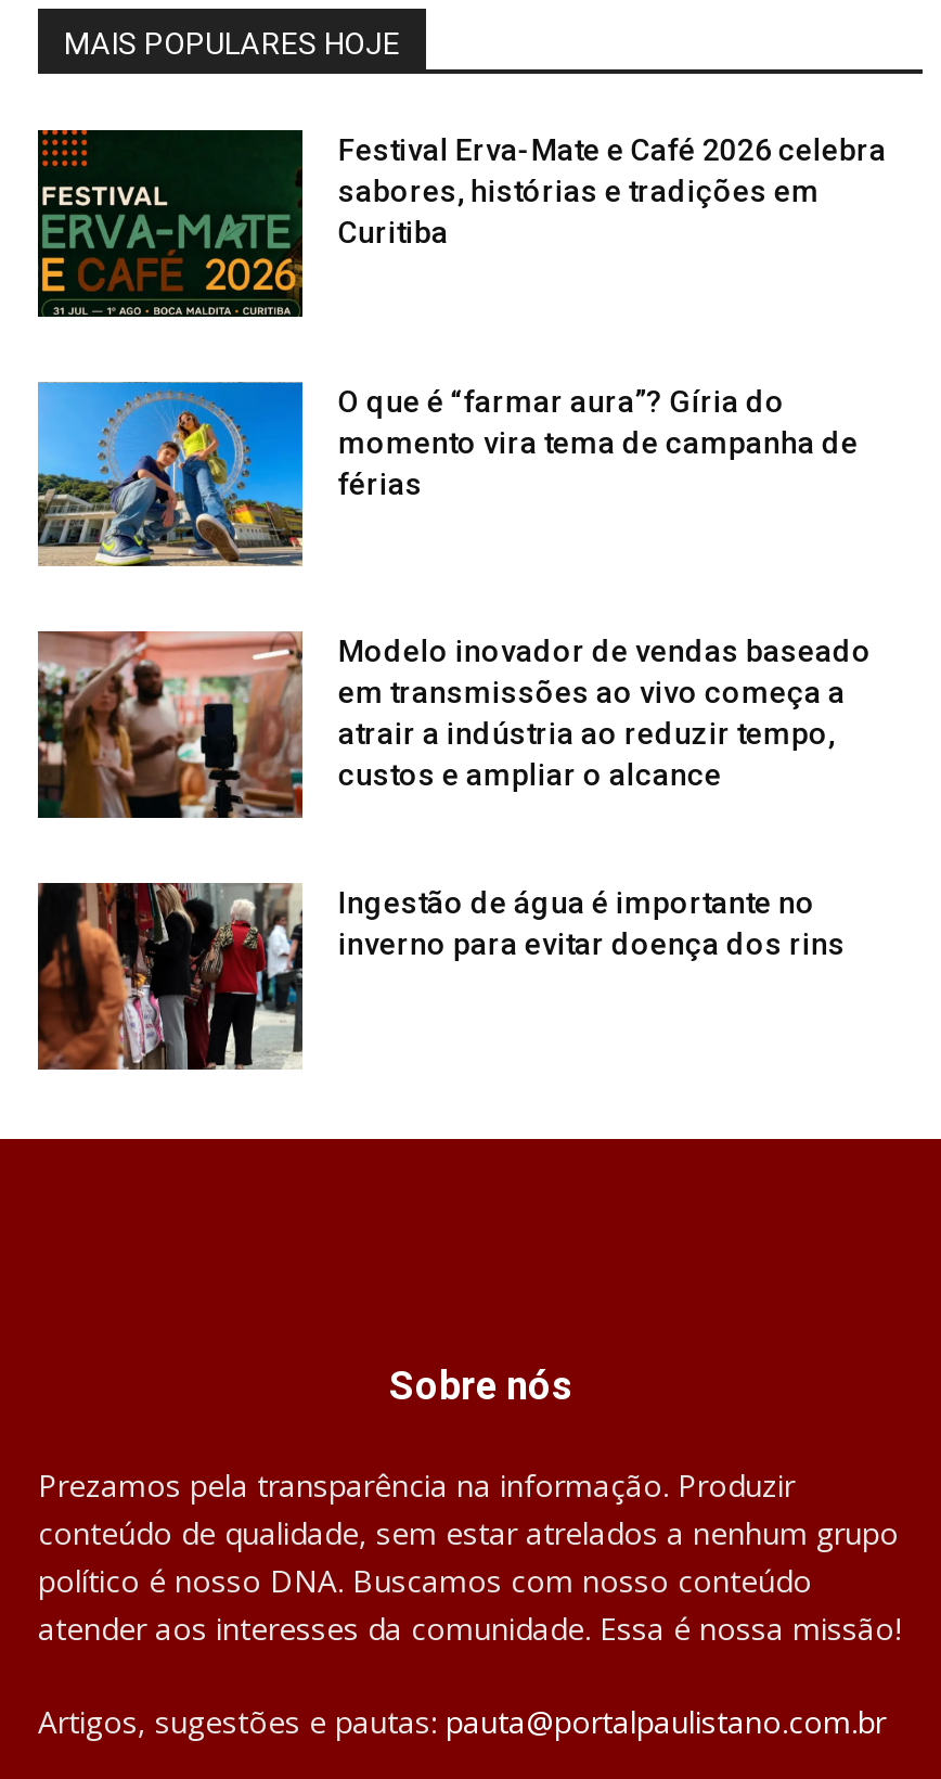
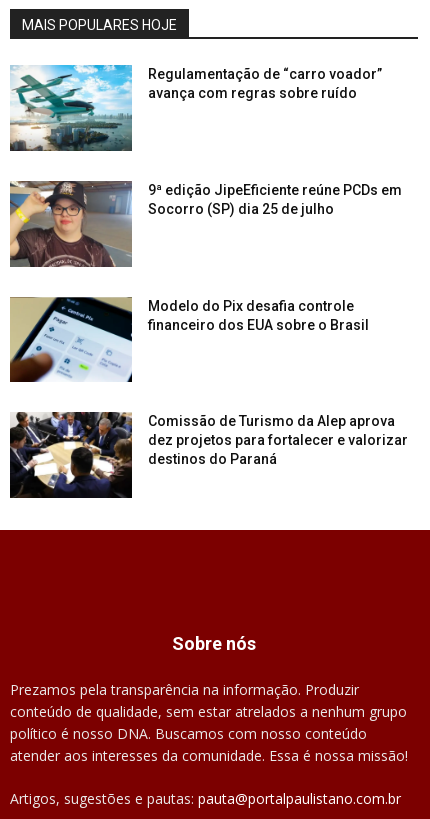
- [image]
- Festival Erva-Mate e Café 2026 celebra
- sabores, histórias e tradições em
- Curitiba
+ [image]
+ Regulamentação de “carro voador”
+ avança com regras sobre ruído

- [image]
- O que é “farmar aura”? Gíria do
- momento vira tema de campanha de
- férias
+ [image]
+ 9ª edição JipeEficiente reúne PCDs em
+ Socorro (SP) dia 25 de julho

- [image]
- Modelo inovador de vendas baseado
- em transmissões ao vivo começa a
- atrair a indústria ao reduzir tempo,
- custos e ampliar o alcance
+ [image]
+ Modelo do Pix desafia controle
+ financeiro dos EUA sobre o Brasil

- [image]
- Ingestão de água é importante no
- inverno para evitar doença dos rins
+ [image]
+ Comissão de Turismo da Alep aprova
+ dez projetos para fortalecer e valorizar
+ destinos do Paraná
